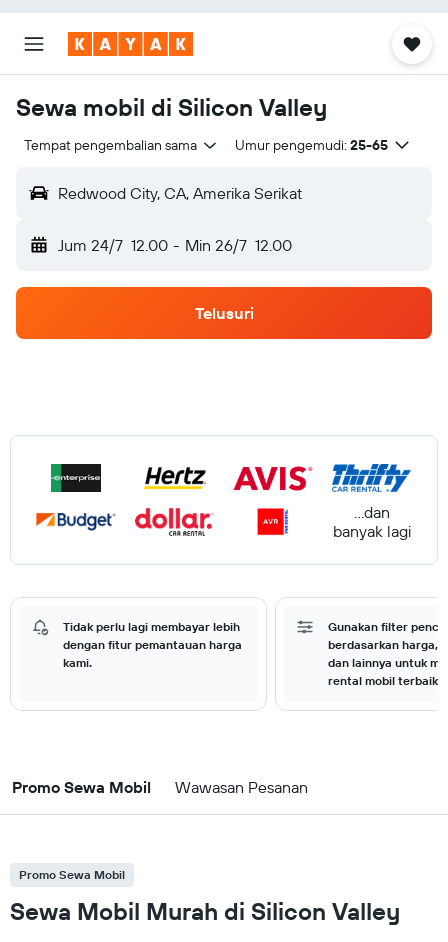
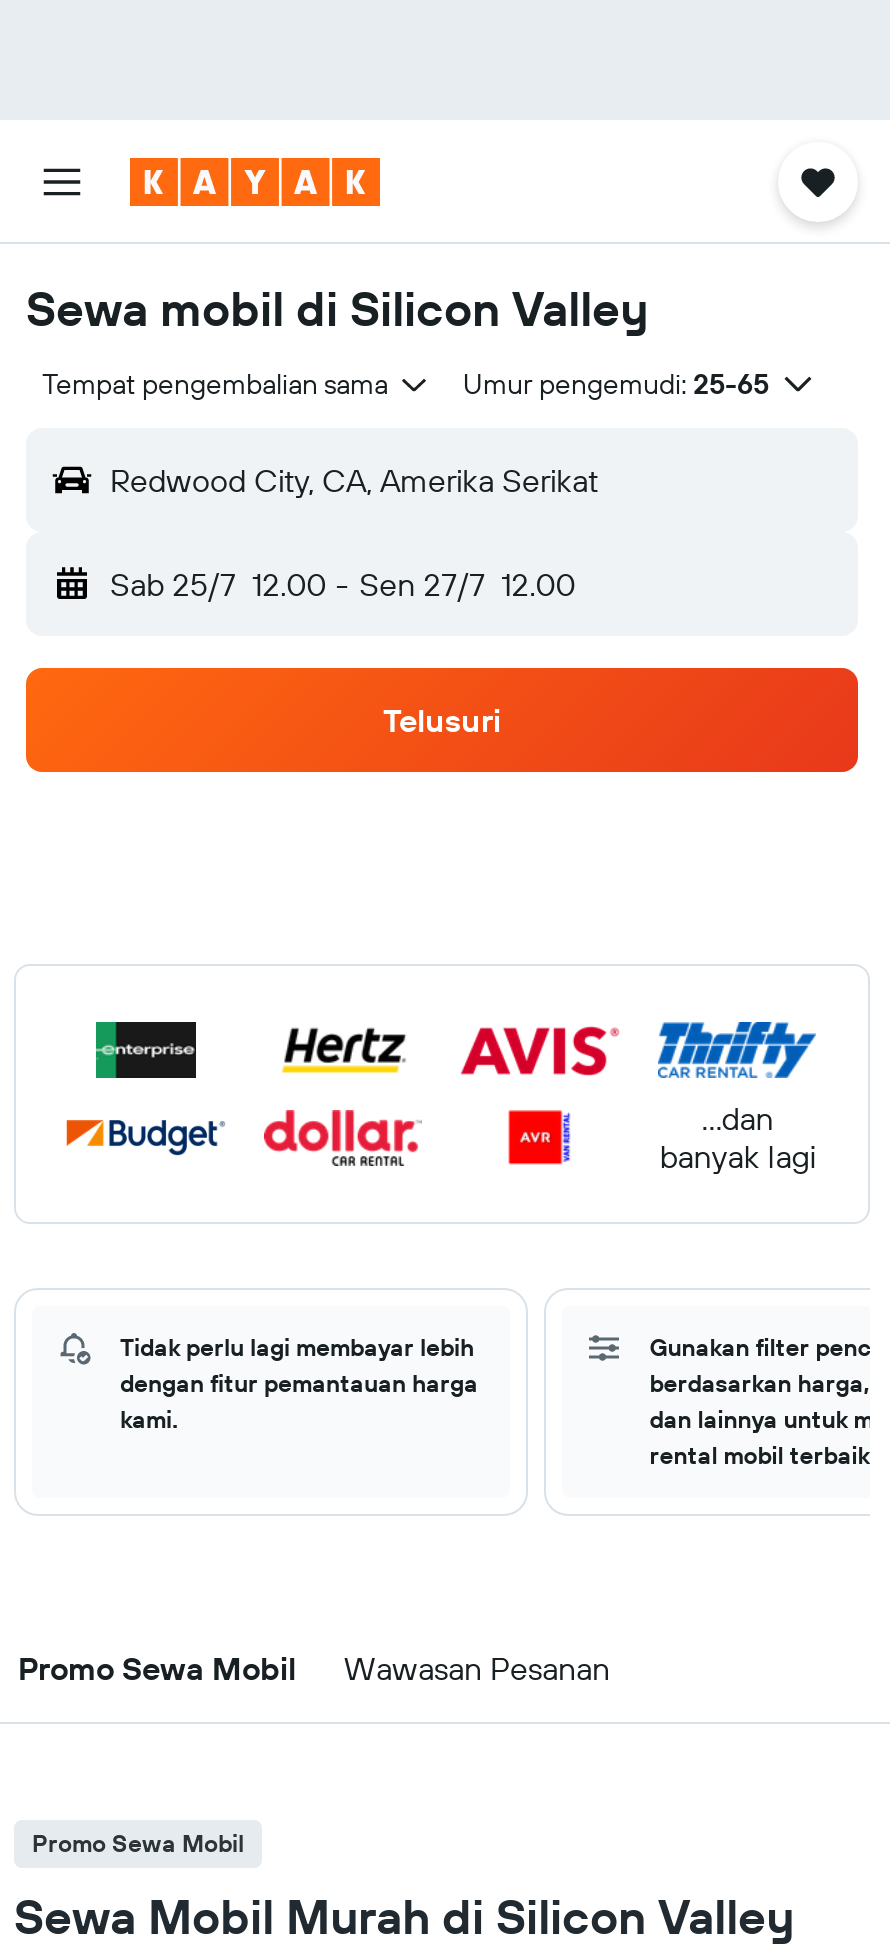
- Jum 24/7 12.00 - Min 26/7 12.00
+ Sab 25/7 12.00 - Sen 27/7 12.00
